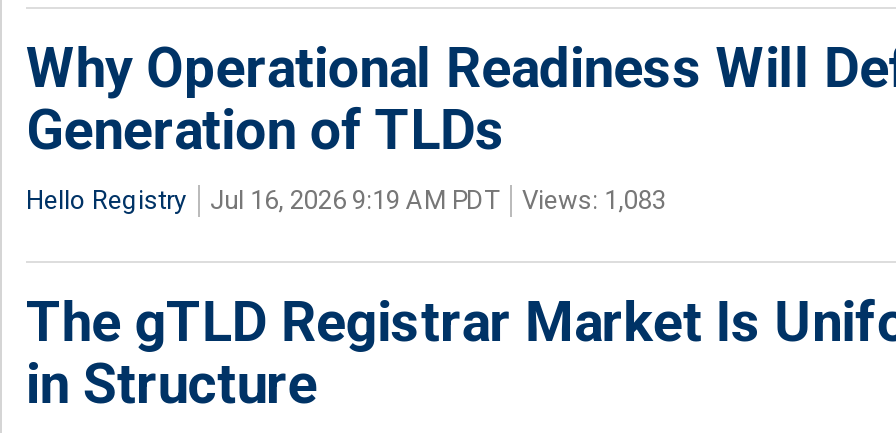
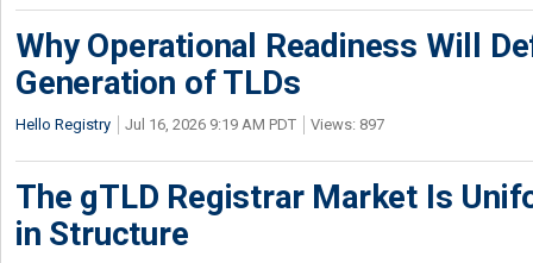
- Hello Registry Jul 16, 2026 9:19 AM PDT Views: 1,083
+ Hello Registry Jul 16, 2026 9:19 AM PDT Views: 897
